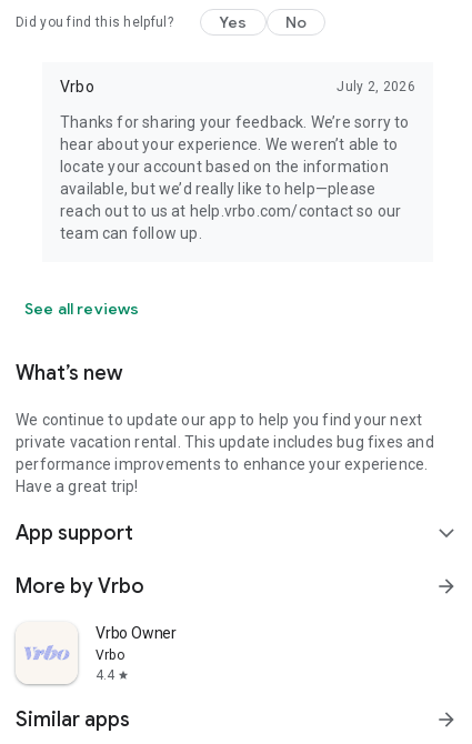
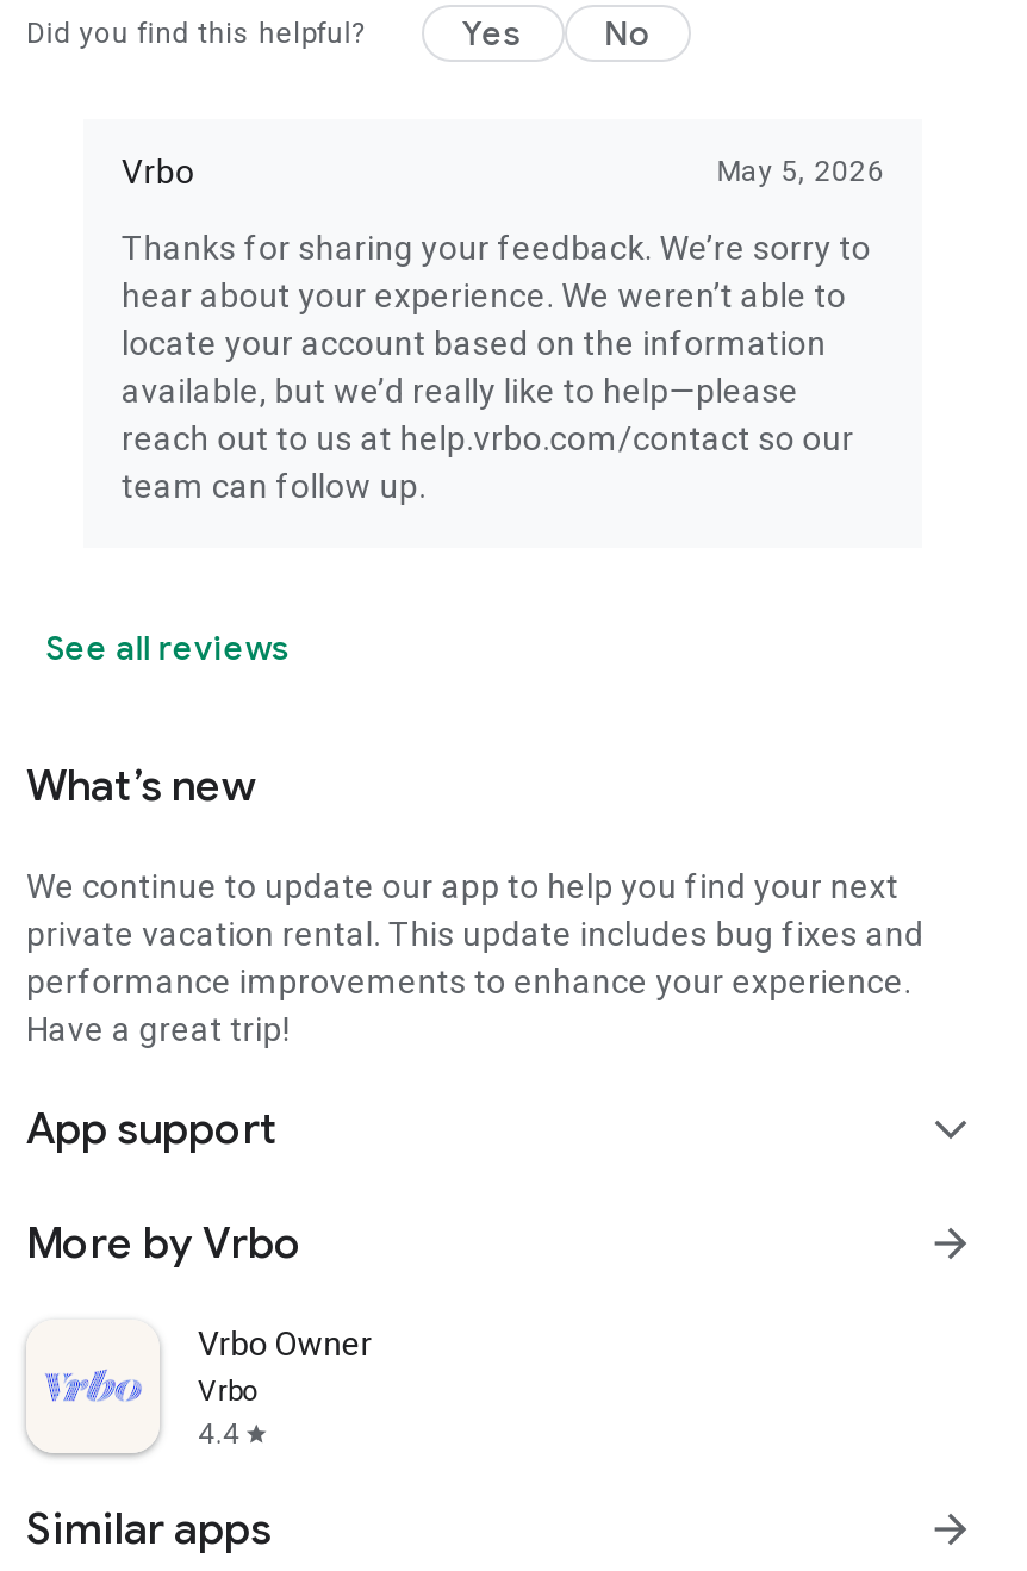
- July 2, 2026
+ May 5, 2026
